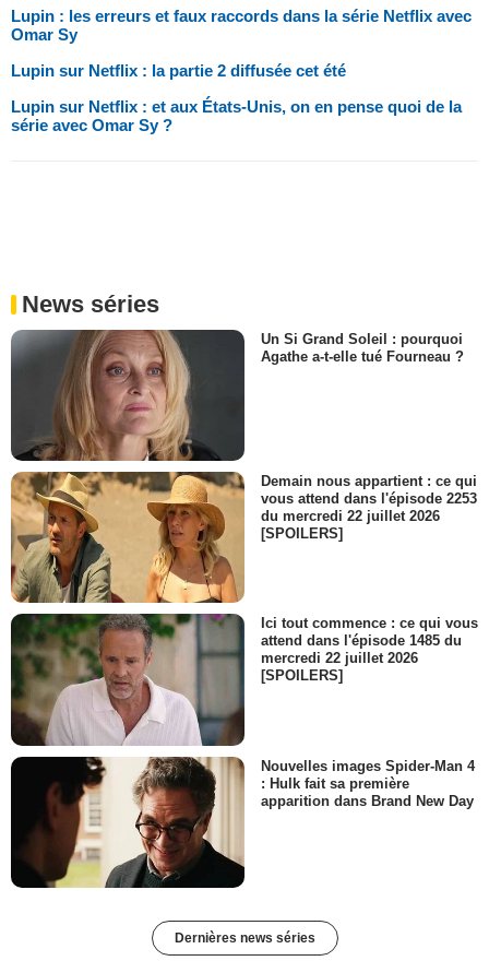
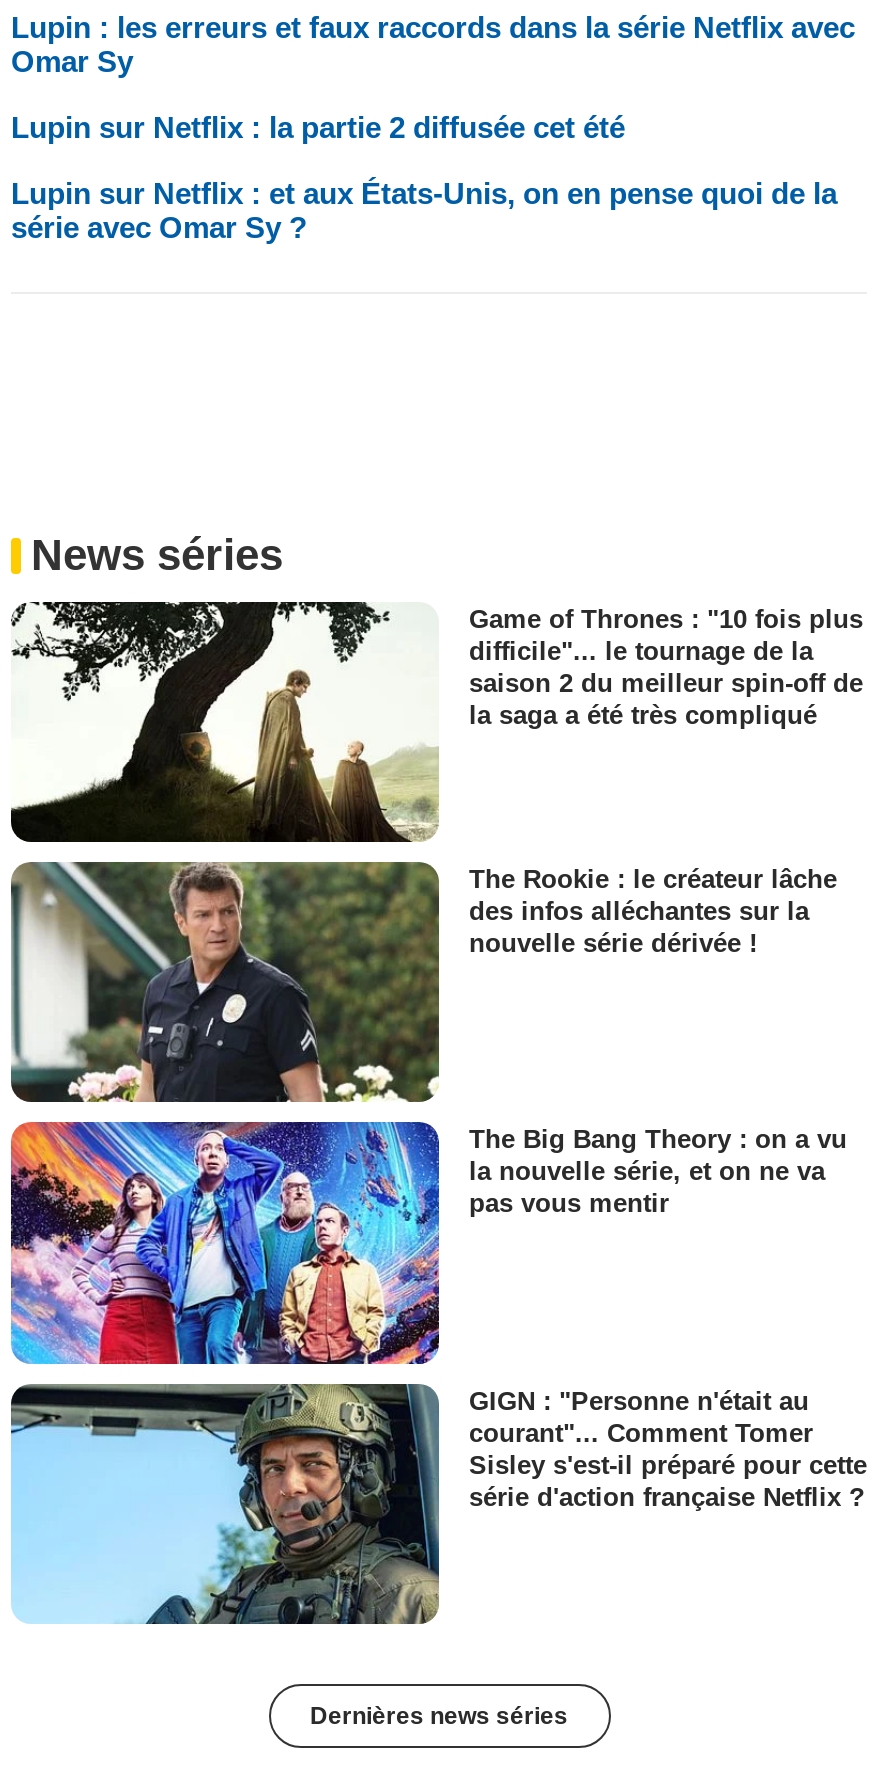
- [image]
- Un Si Grand Soleil : pourquoi
- Agathe a-t-elle tué Fourneau ?
+ [image]
+ Game of Thrones : "10 fois plus
+ difficile"... le tournage de la
+ saison 2 du meilleur spin-off de
+ la saga a été très compliqué

- [image]
- Demain nous appartient : ce qui
- vous attend dans l'épisode 2253
- du mercredi 22 juillet 2026
- [SPOILERS]
+ [image]
+ The Rookie : le créateur lâche
+ des infos alléchantes sur la
+ nouvelle série dérivée !

- [image]
- Ici tout commence : ce qui vous
- attend dans l'épisode 1485 du
- mercredi 22 juillet 2026
- [SPOILERS]
+ [image]
+ The Big Bang Theory : on a vu
+ la nouvelle série, et on ne va
+ pas vous mentir

- [image]
- Nouvelles images Spider-Man 4
- : Hulk fait sa première
- apparition dans Brand New Day
+ [image]
+ GIGN : "Personne n'était au
+ courant"... Comment Tomer
+ Sisley s'est-il préparé pour cette
+ série d'action française Netflix ?
